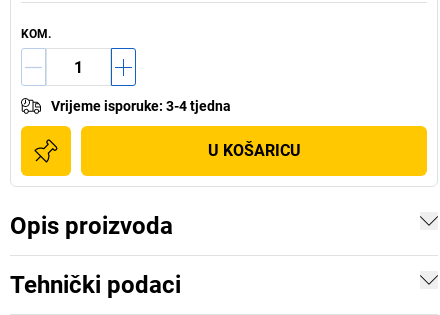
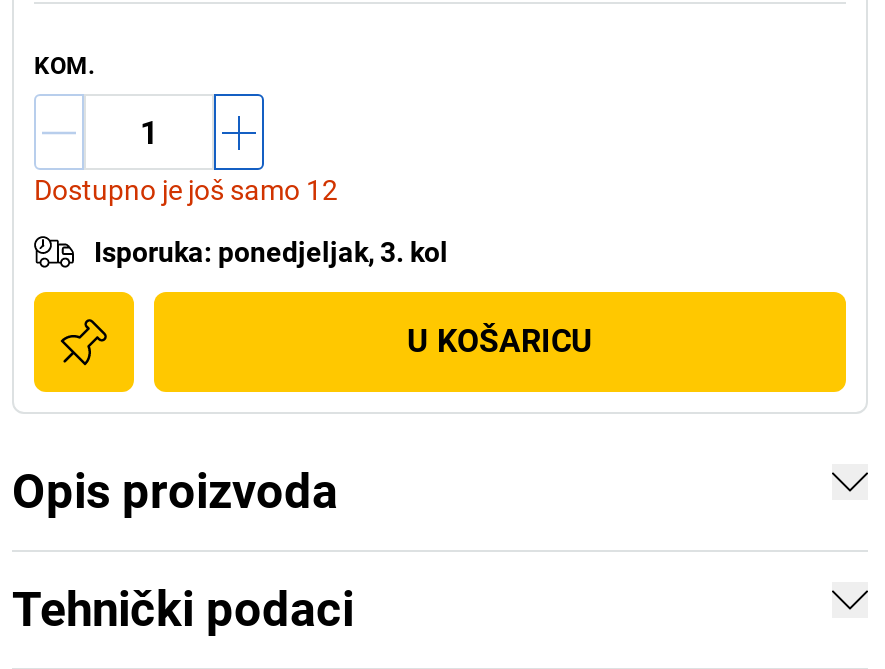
- Vrijeme isporuke: 3-4 tjedna
+ Dostupno je još samo 12
+ Isporuka: ponedjeljak, 3. kol
